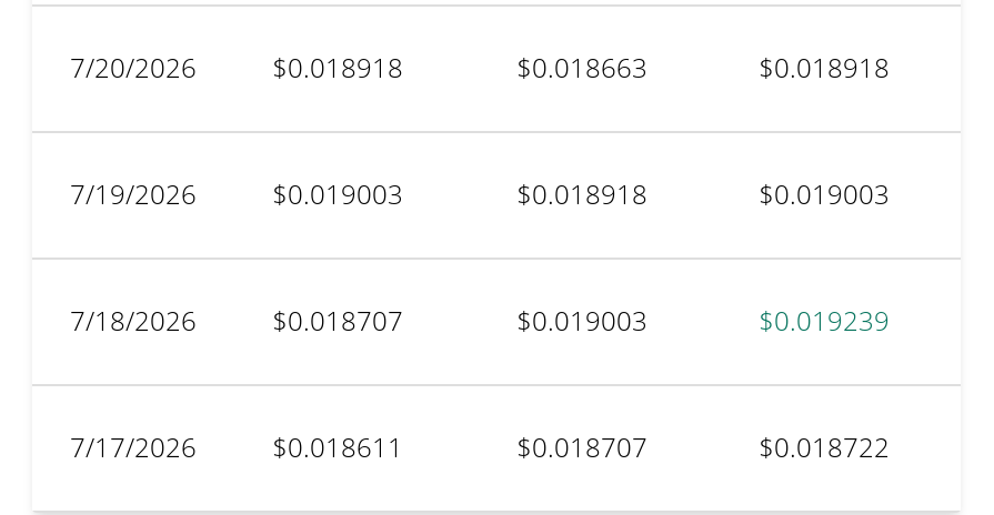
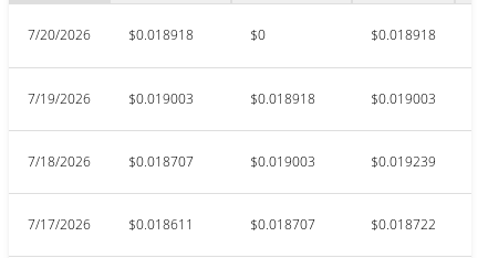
- $0.018663
+ $0
